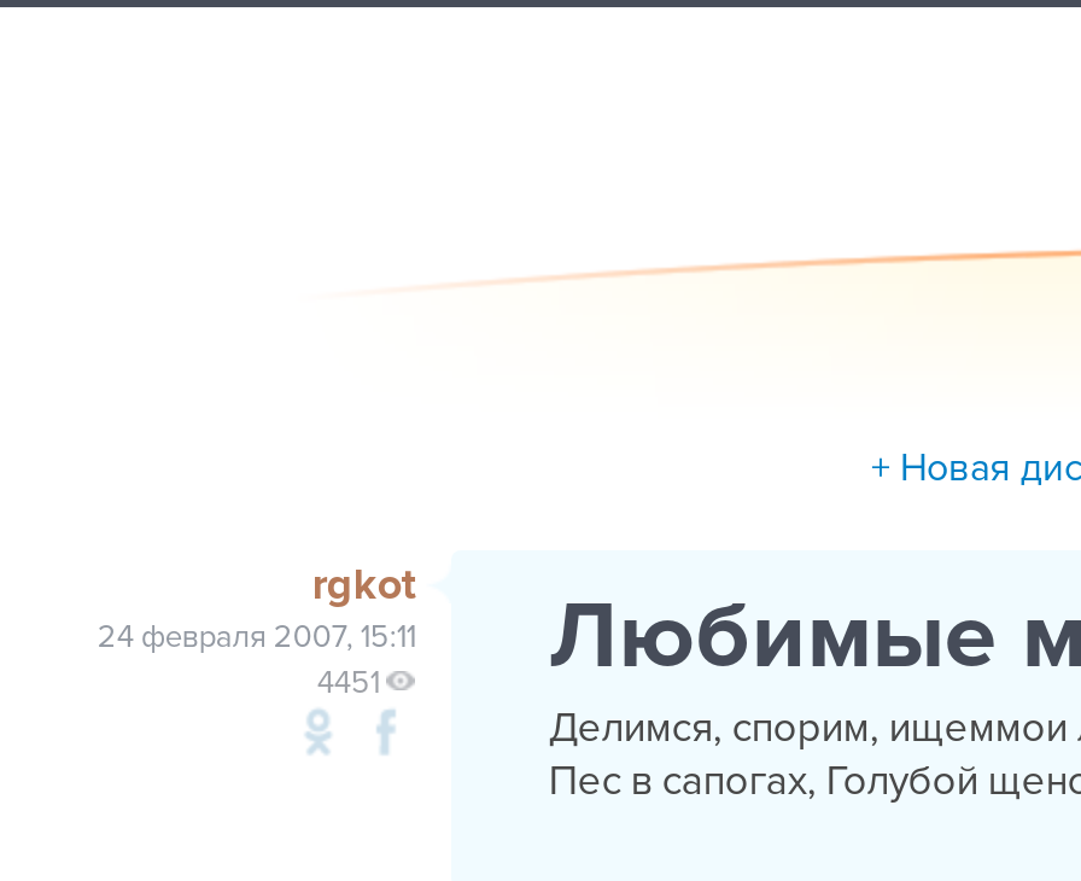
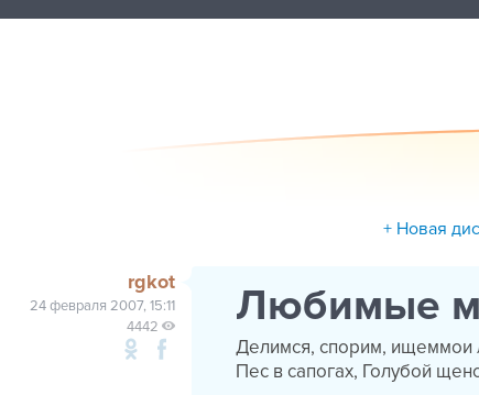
- 4451
+ 4442
